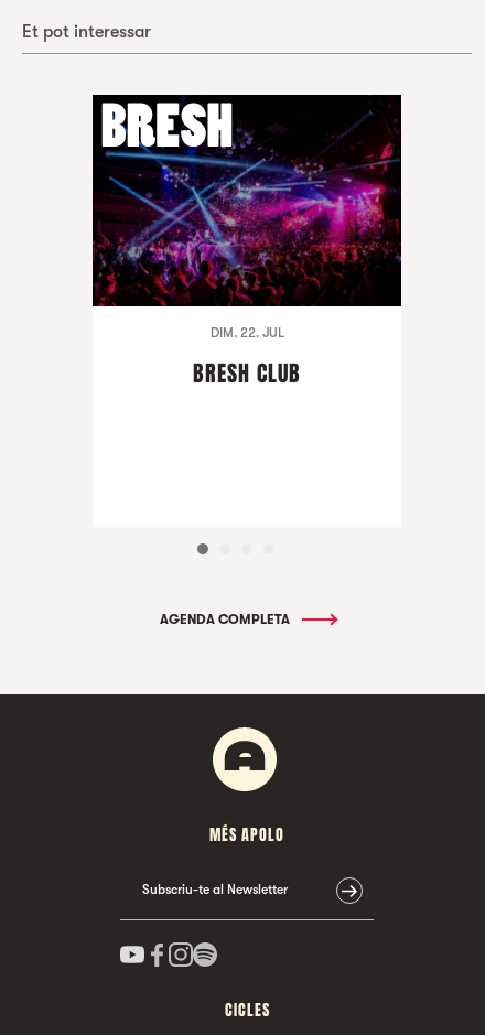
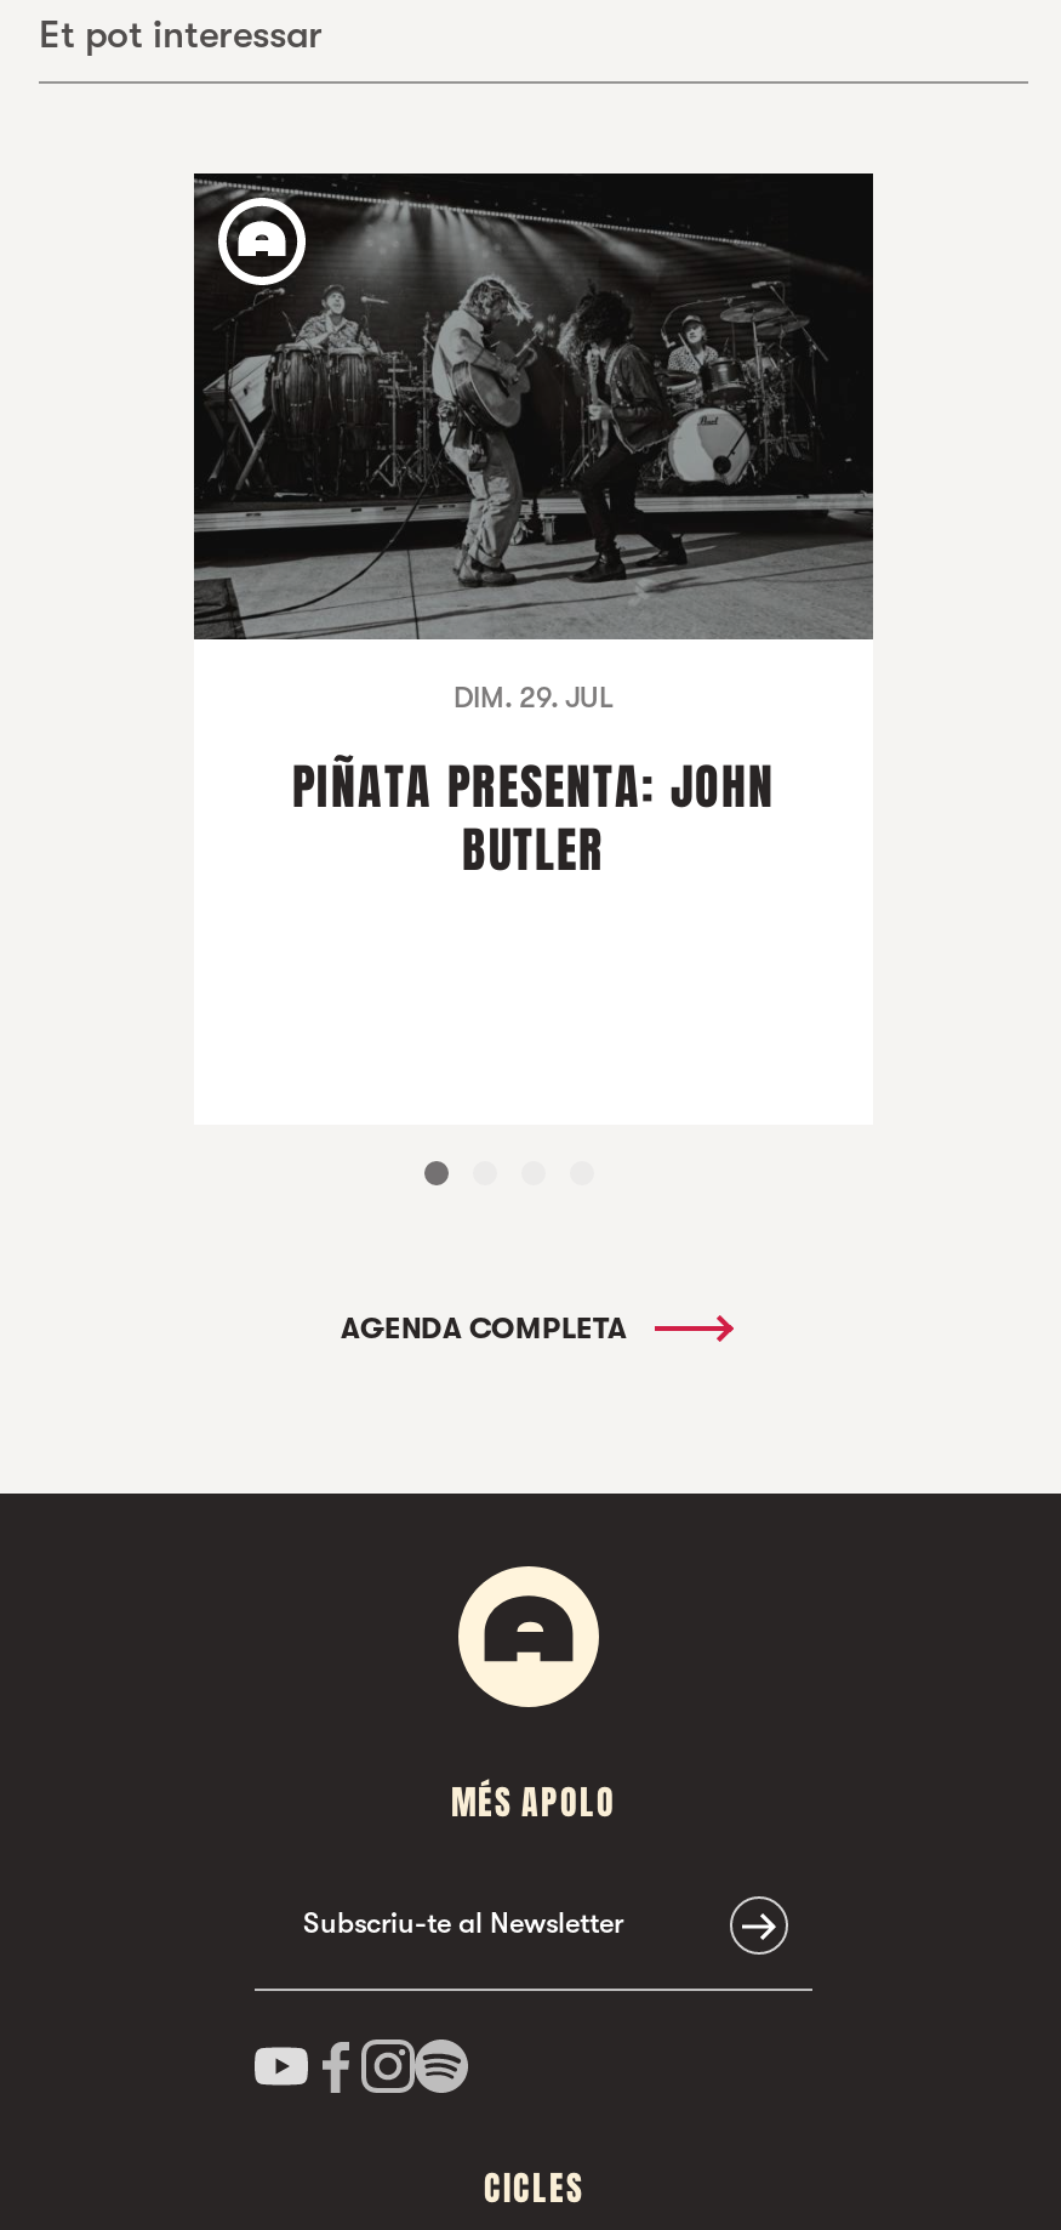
- [image]
- DIM. 22. JUL
+ [image]
+ DIM. 29. JUL

- BRESH CLUB
+ PIÑATA PRESENTA: JOHN
+ BUTLER
